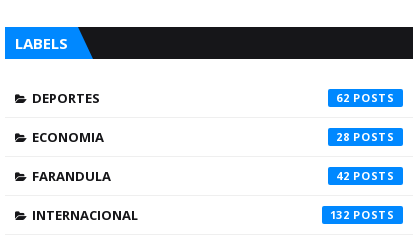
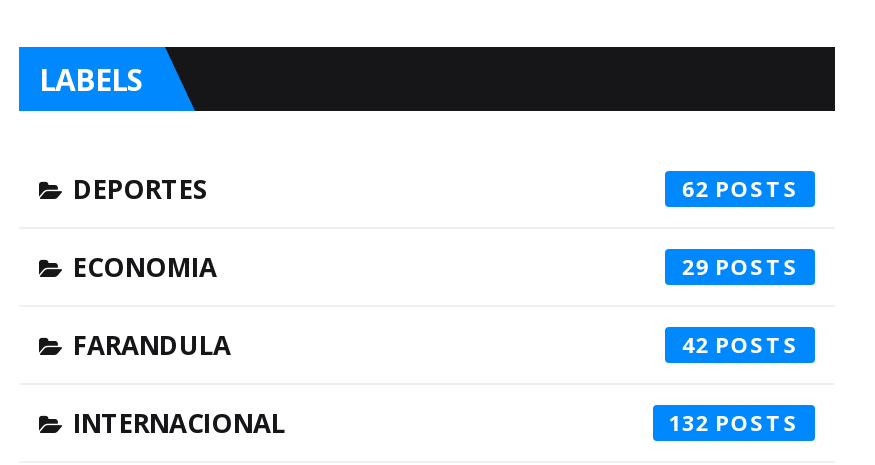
- 28
+ 29
